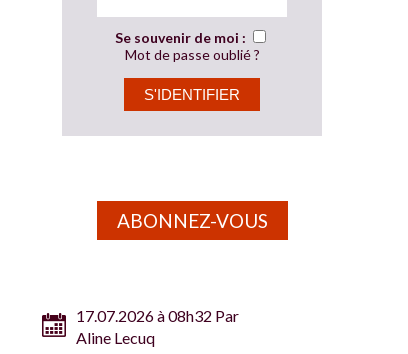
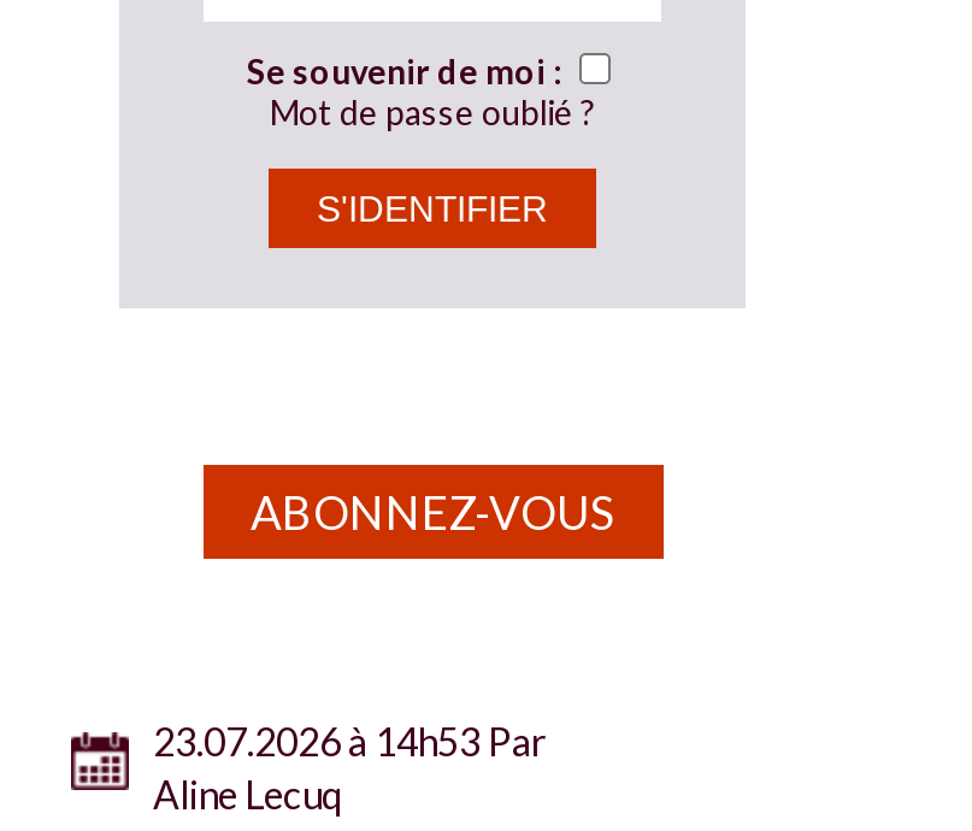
- 17.07.2026 à 08h32 Par
+ 23.07.2026 à 14h53 Par
